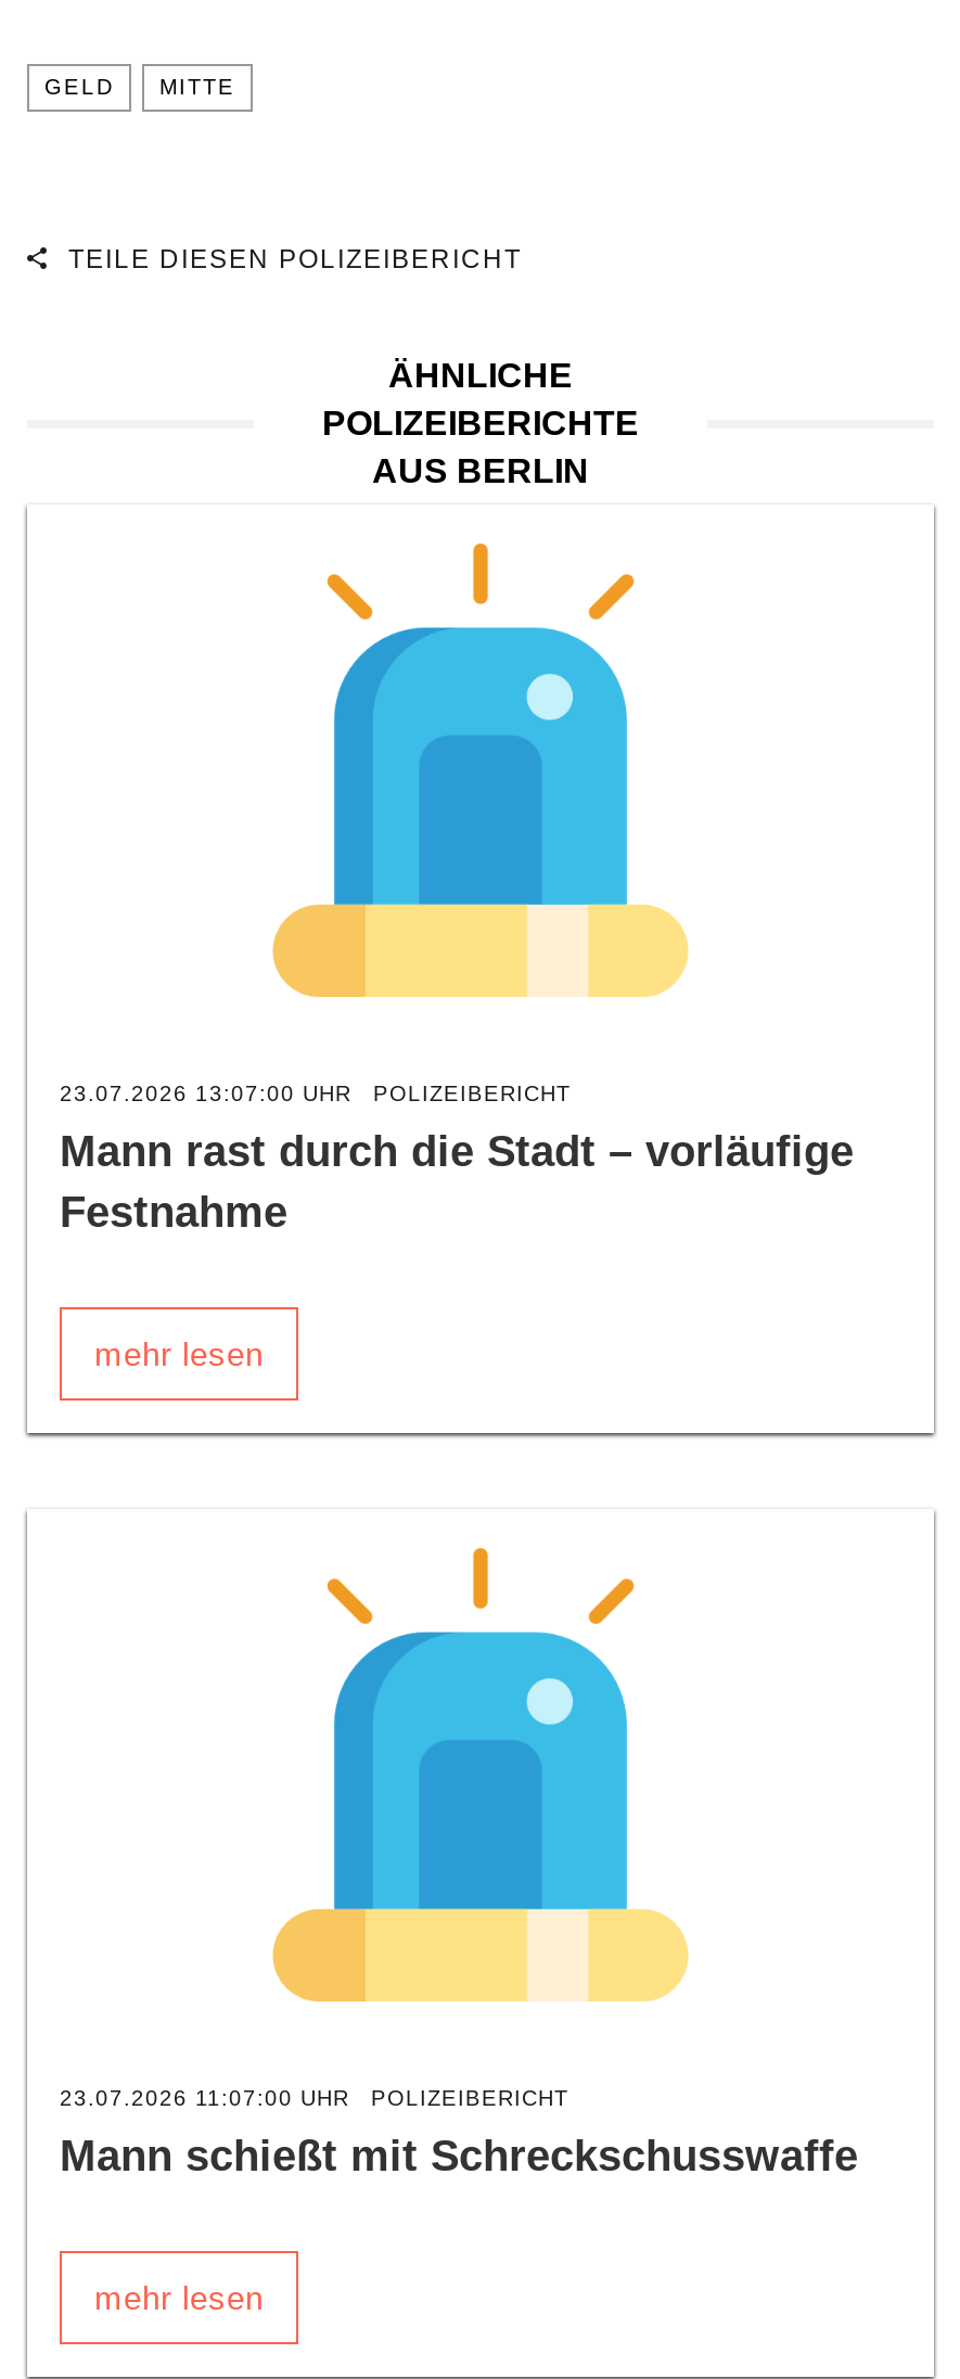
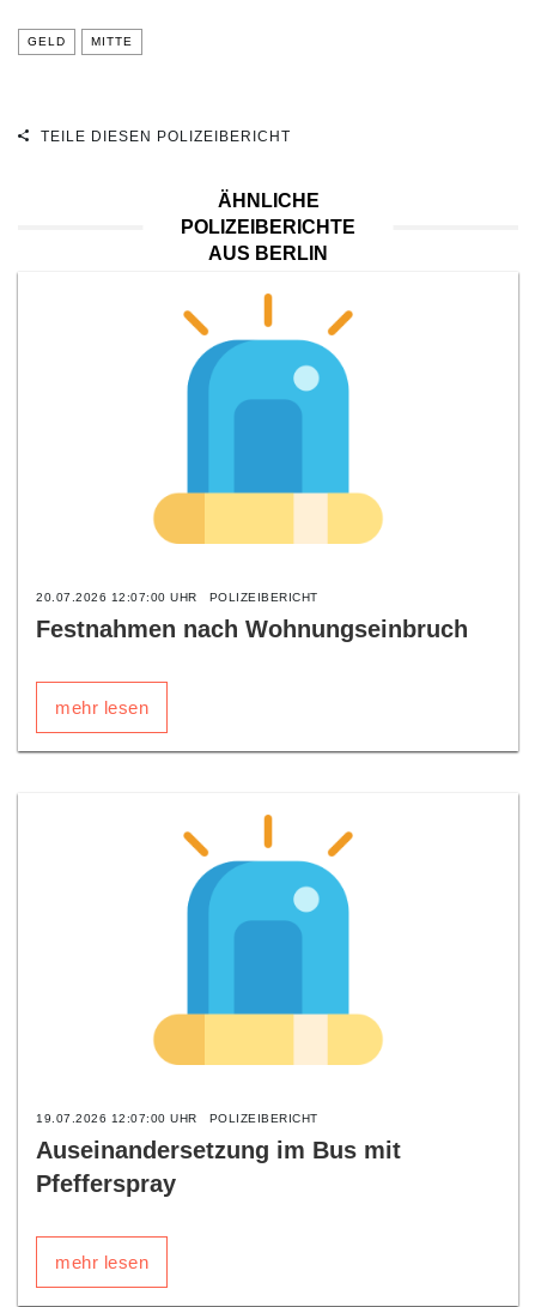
- 23.07.2026 13:07:00 UHR POLIZEIBERICHT
+ 20.07.2026 12:07:00 UHR POLIZEIBERICHT

- Mann rast durch die Stadt – vorläufige
- Festnahme
+ Festnahmen nach Wohnungseinbruch

moved up: mehr lesen | POLIZEIBERICHT

- 23.07.2026 11:07:00 UHR POLIZEIBERICHT
+ 19.07.2026 12:07:00 UHR POLIZEIBERICHT

- Mann schießt mit Schreckschusswaffe
+ Auseinandersetzung im Bus mit
+ Pfefferspray
